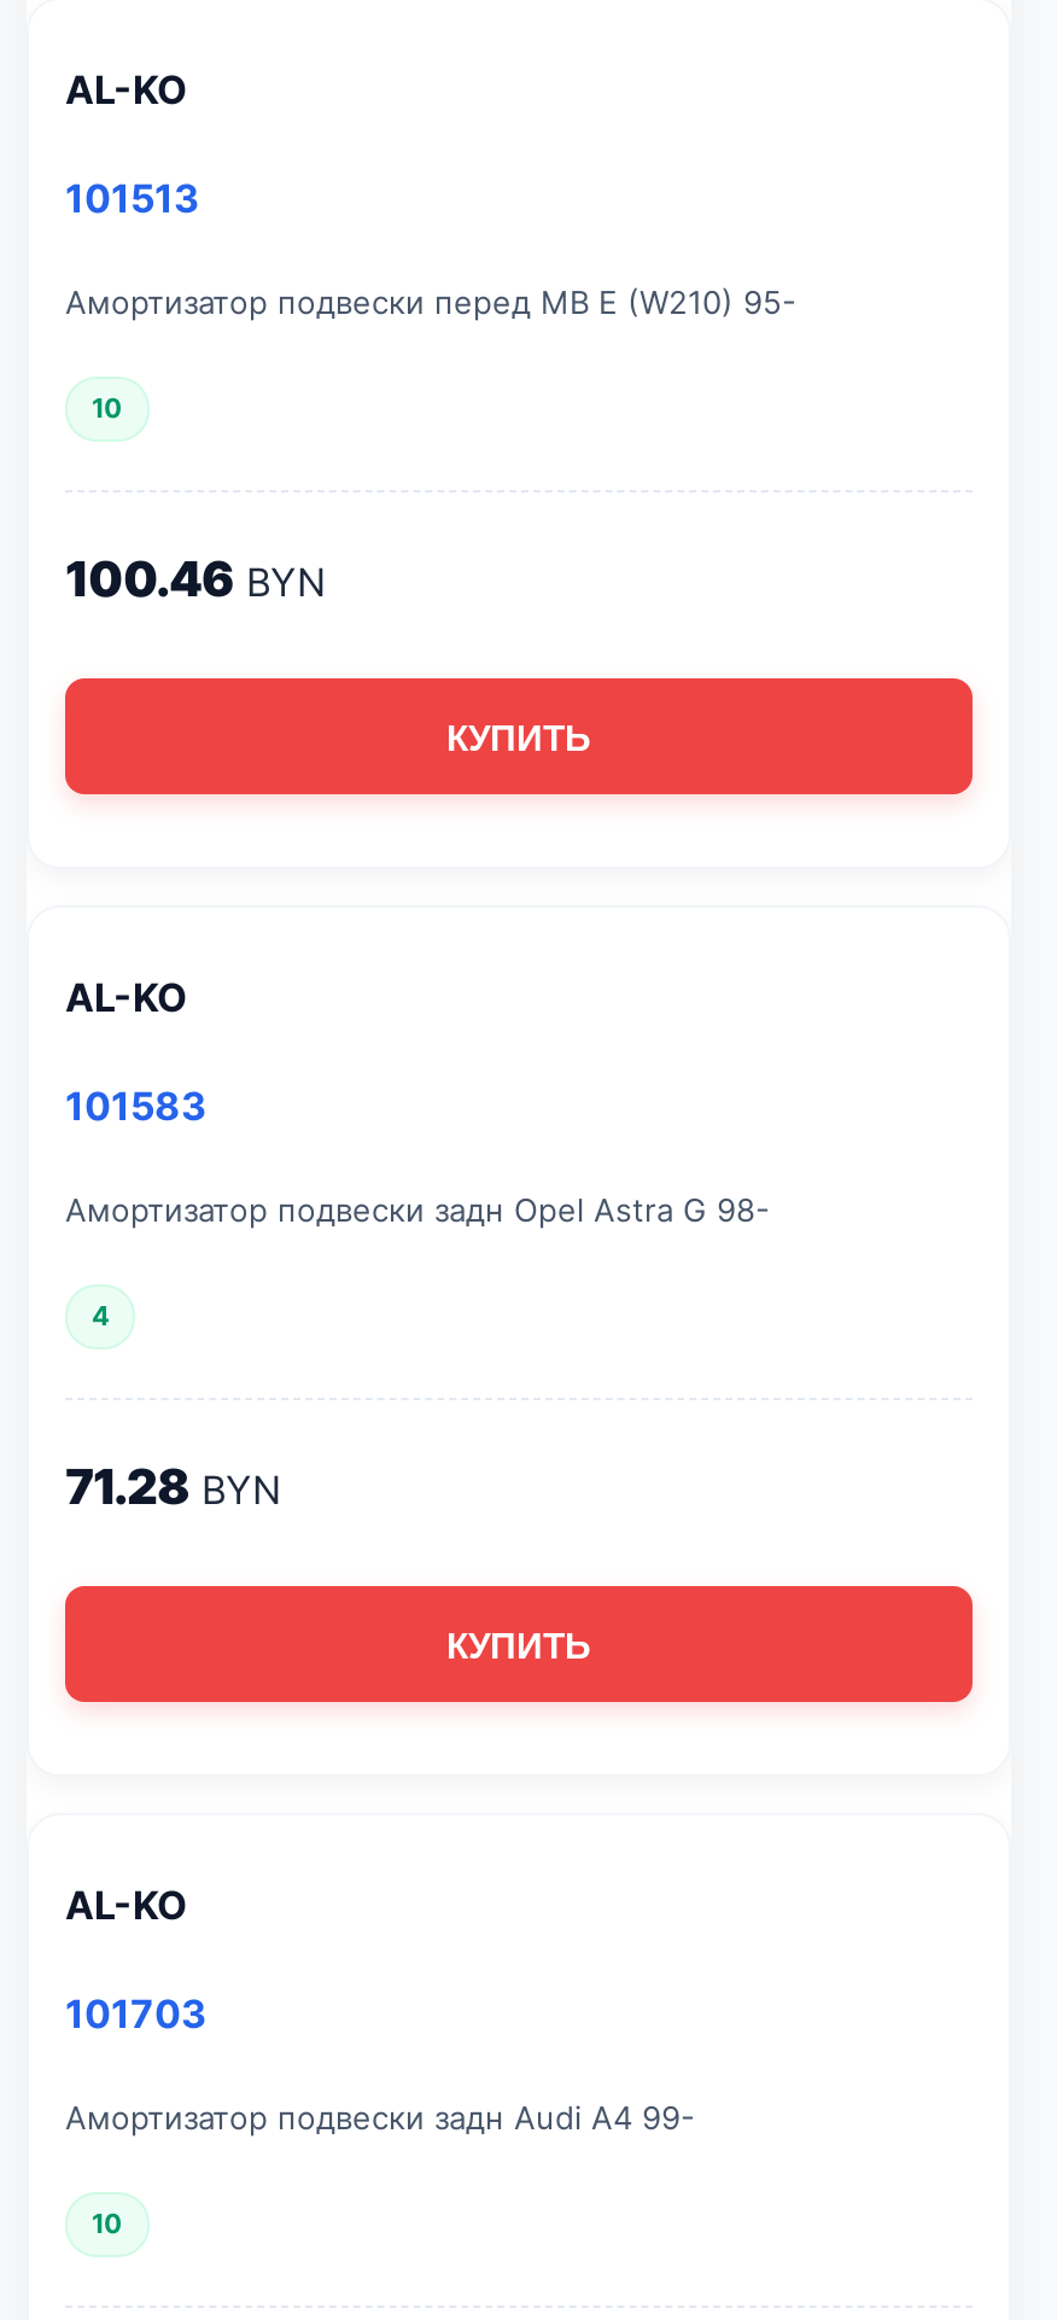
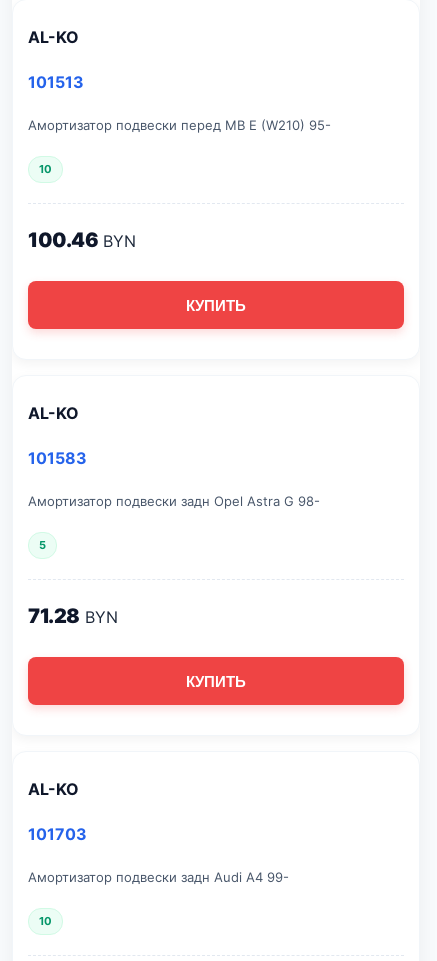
- 4
+ 5
